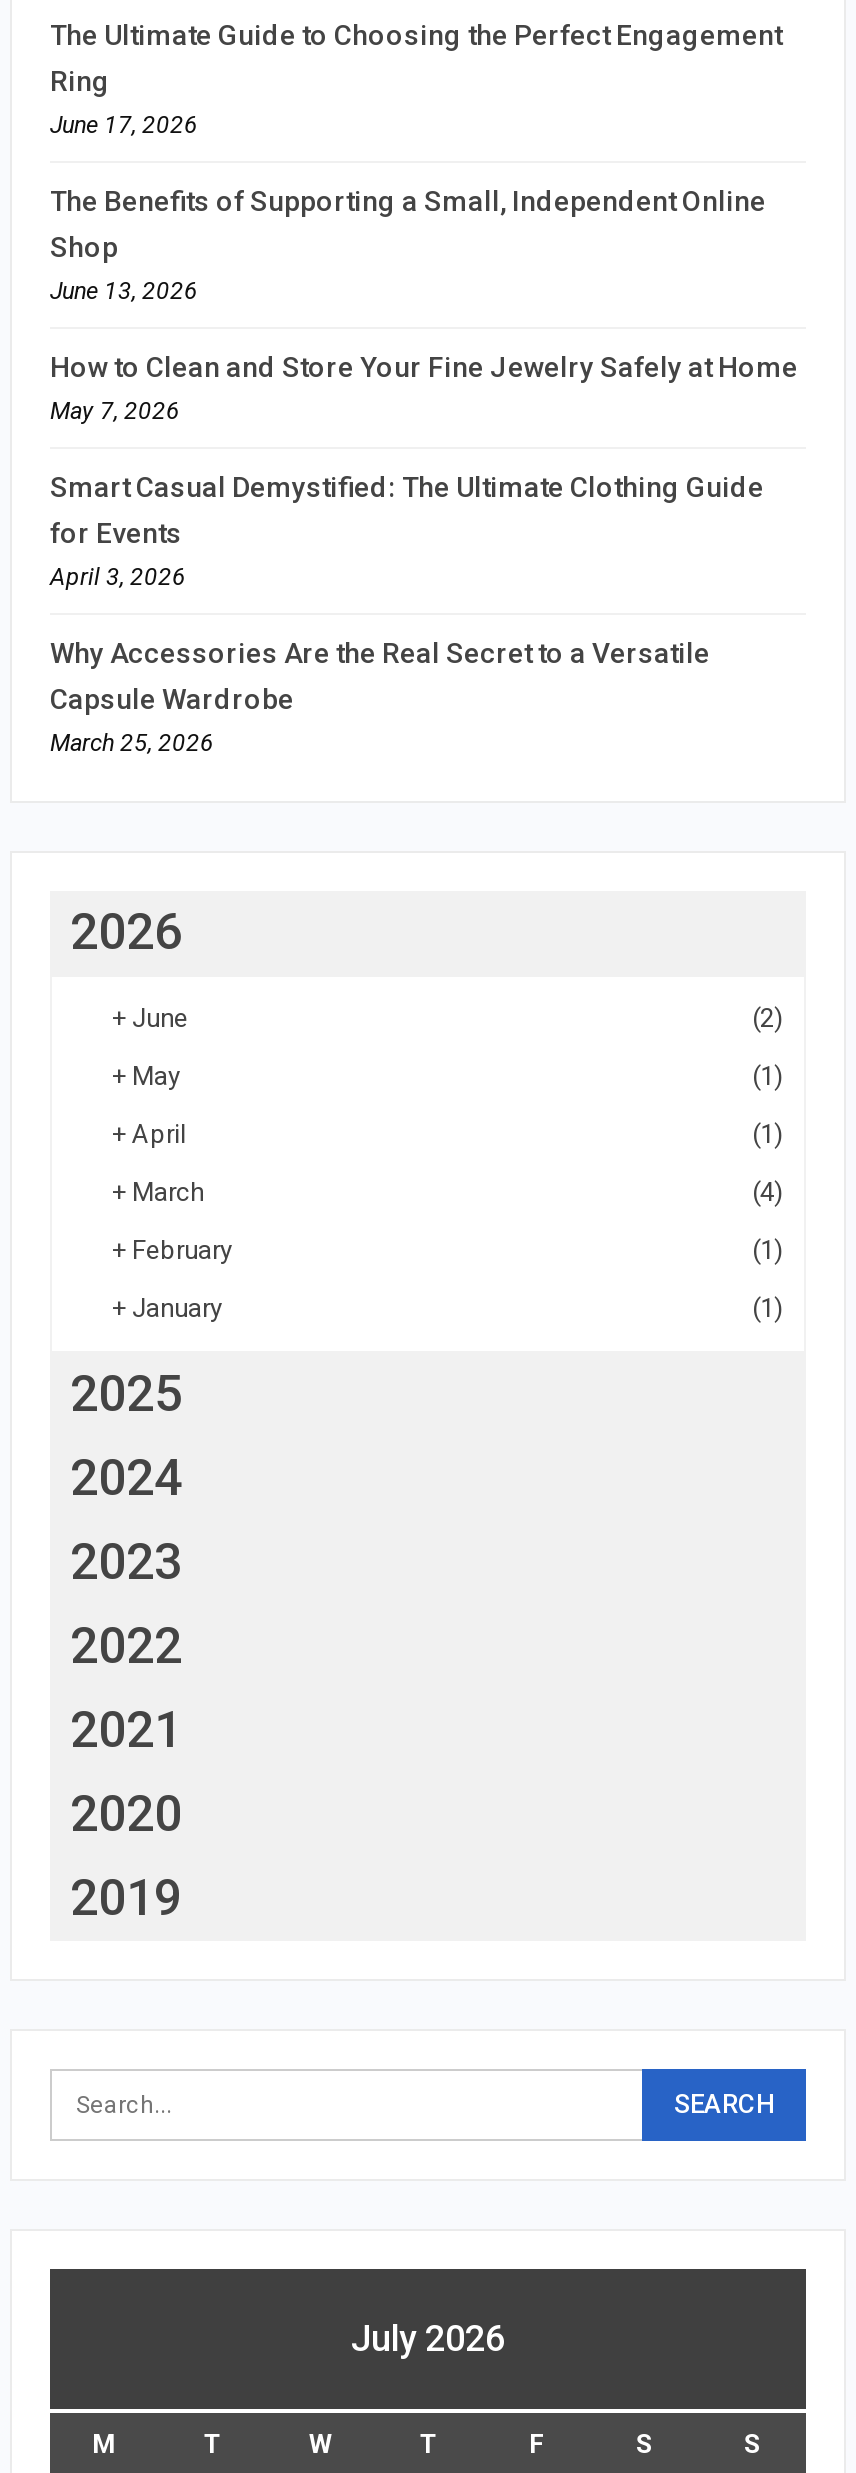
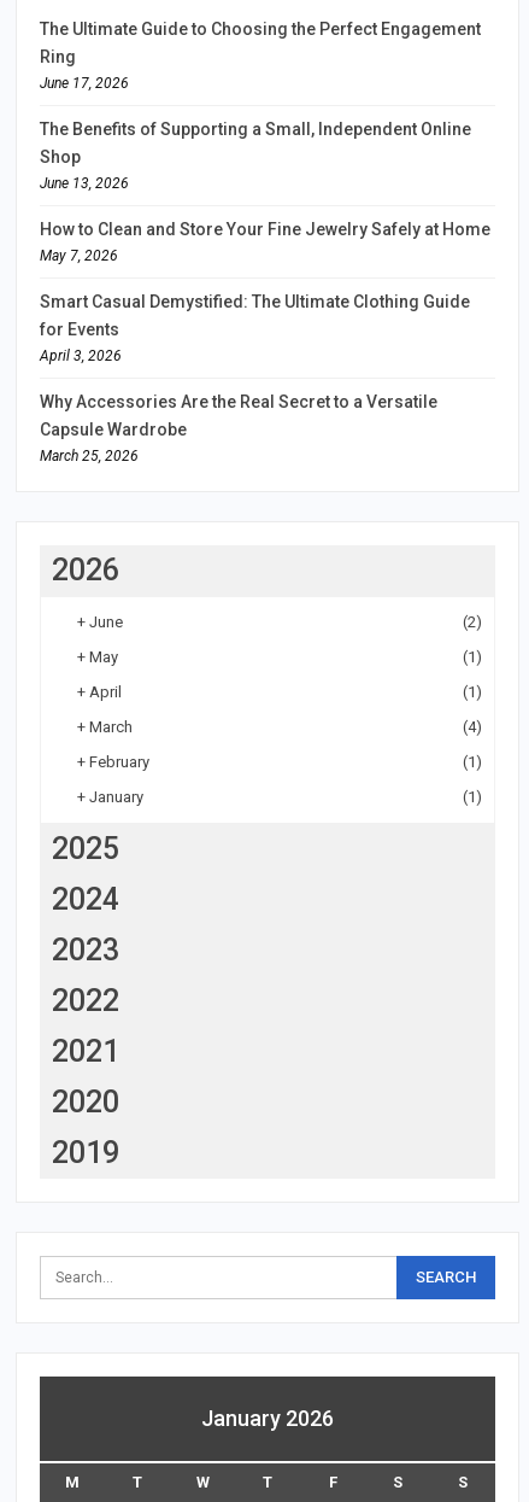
- July 2026
+ January 2026
